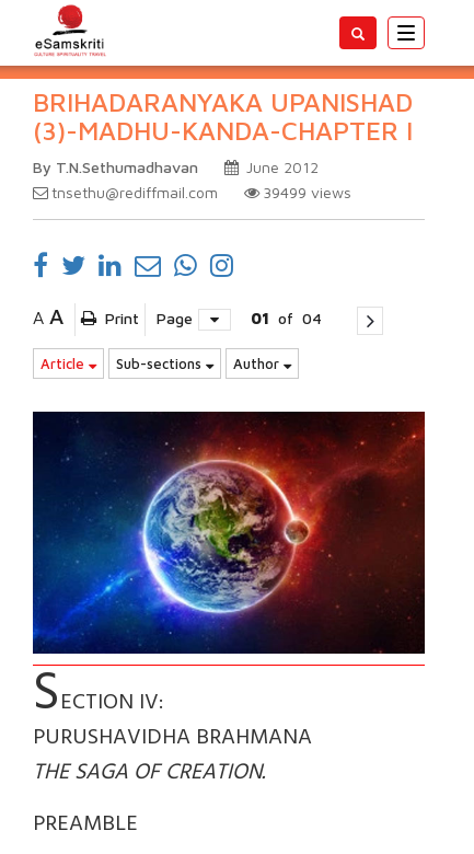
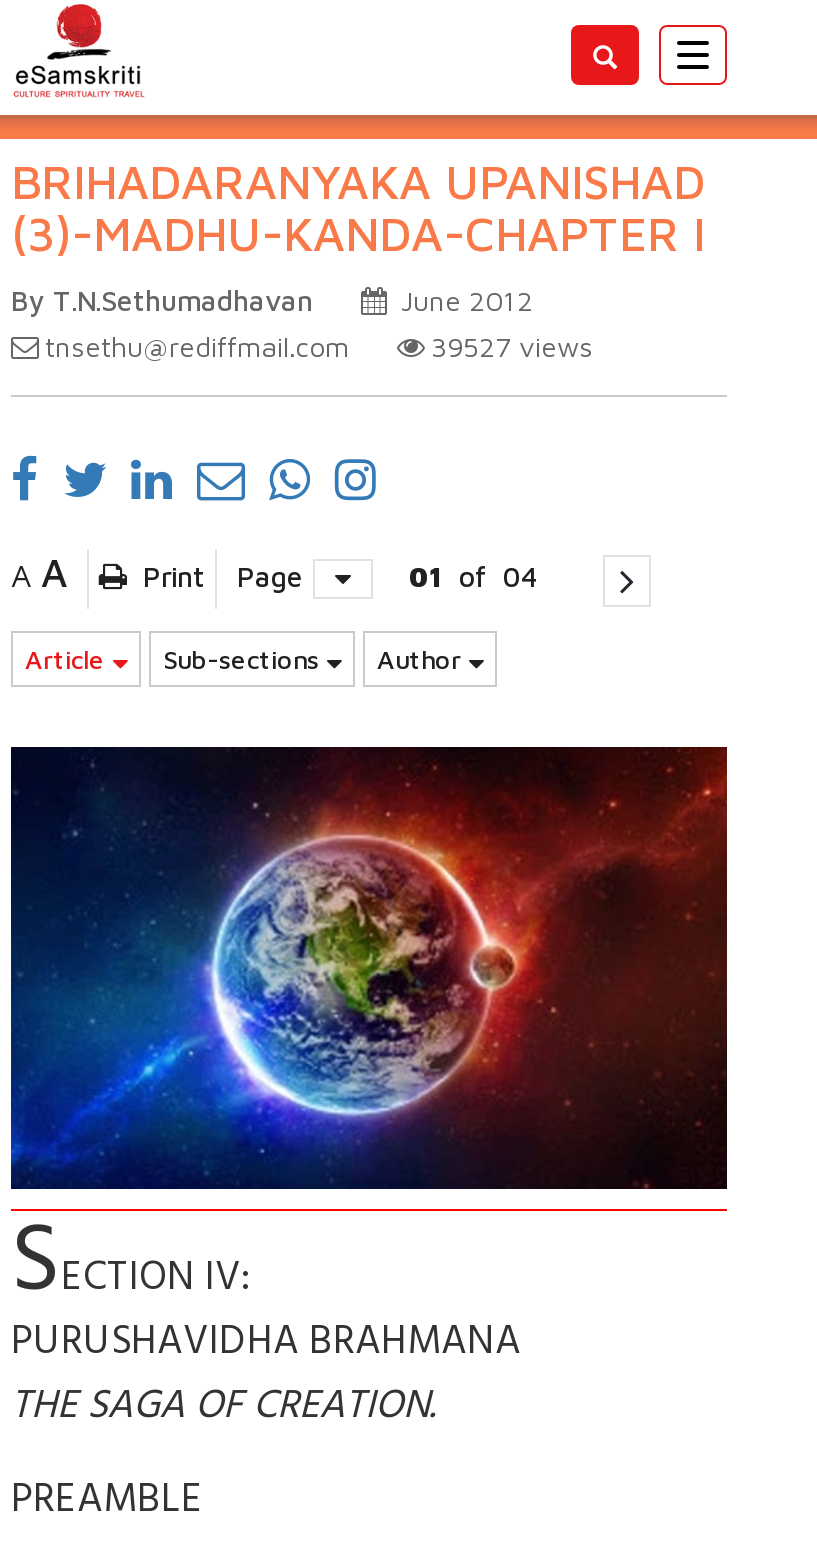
- 39499 views
+ 39527 views
